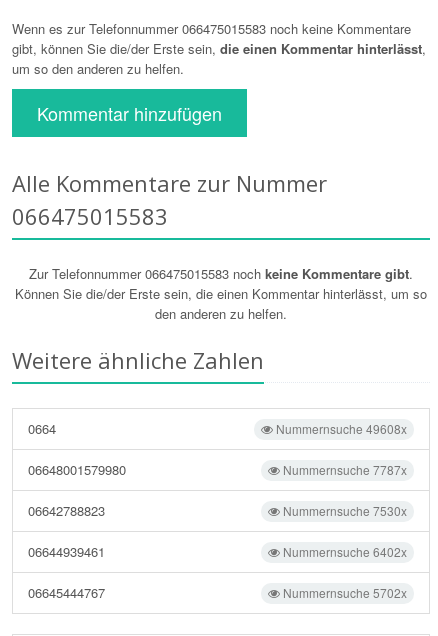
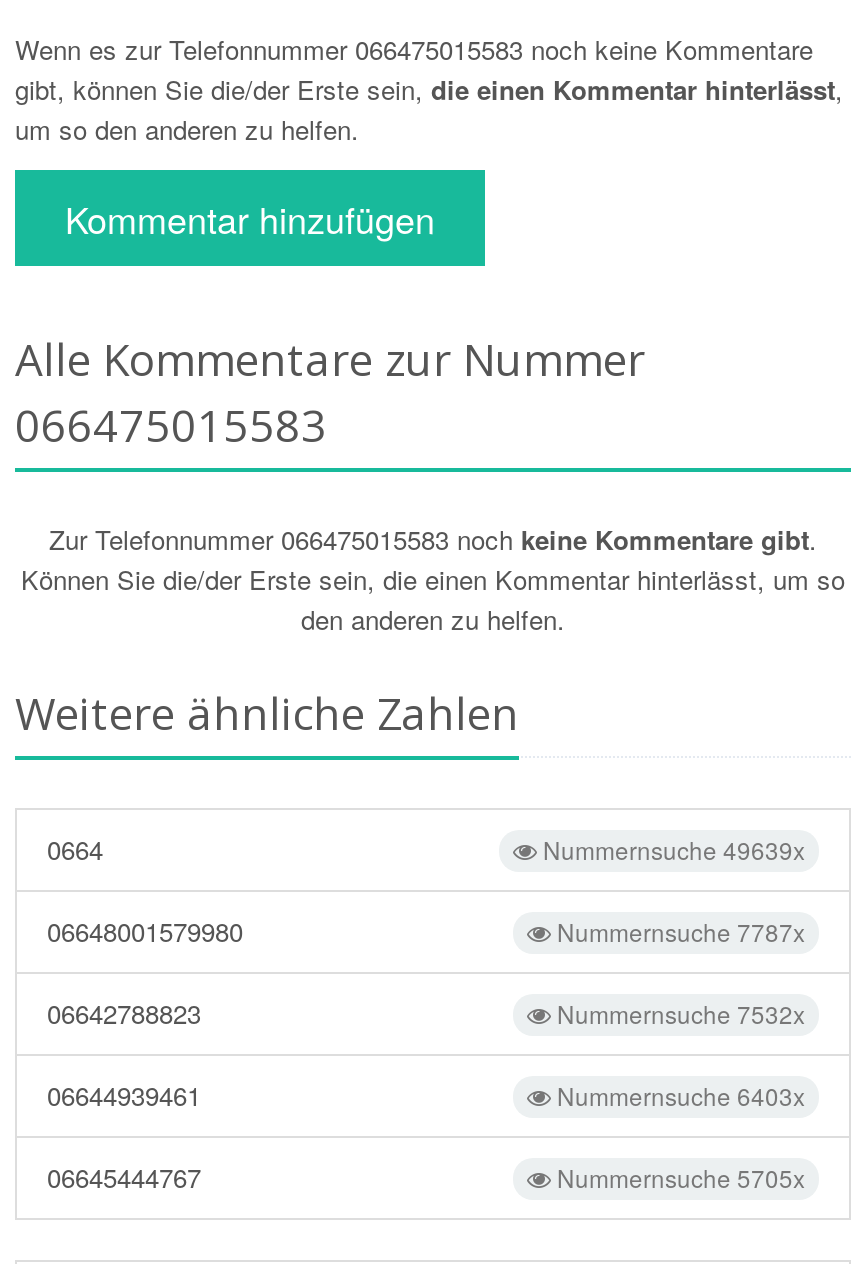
- Nummernsuche 49608x
+ Nummernsuche 49639x

- Nummernsuche 7530x
+ Nummernsuche 7532x

- Nummernsuche 6402x
+ Nummernsuche 6403x

- Nummernsuche 5702x
+ Nummernsuche 5705x
